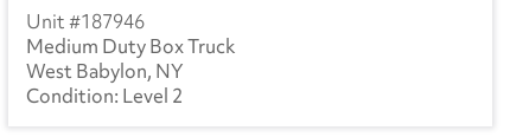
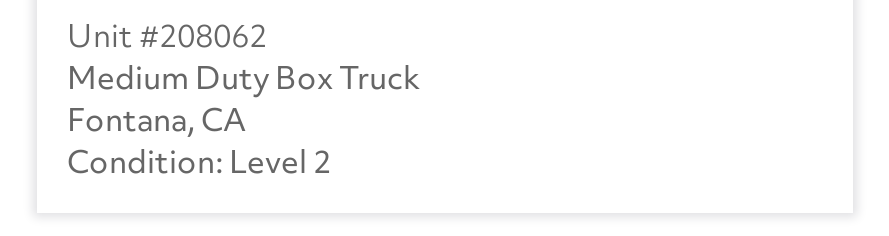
- 187946
+ 208062

- West Babylon, NY
+ Fontana, CA
